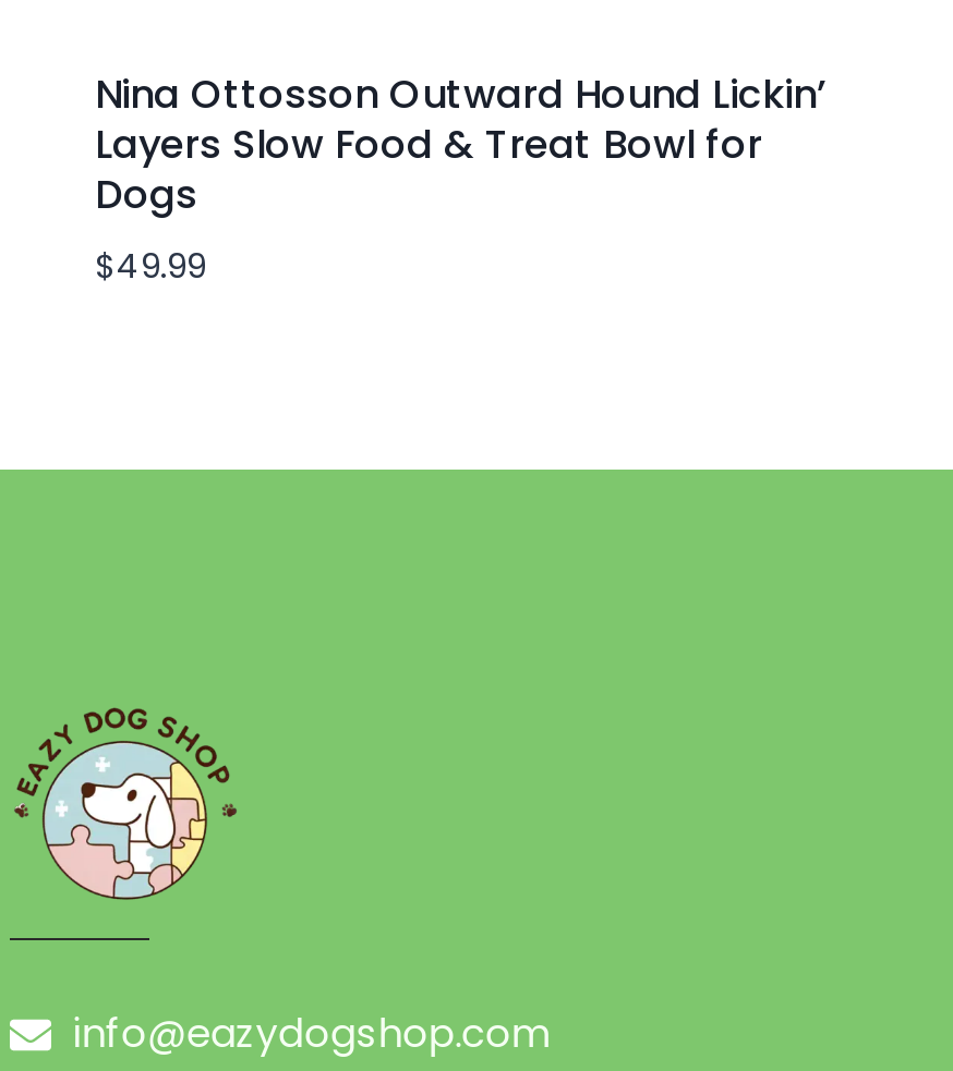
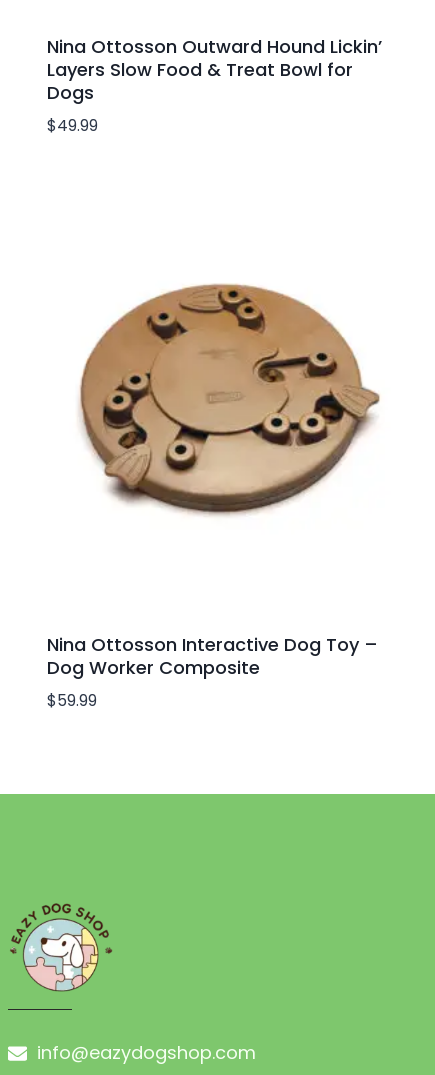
+ Nina Ottosson Interactive Dog Toy –
+ Dog Worker Composite
+ $59.99

+ [image]
